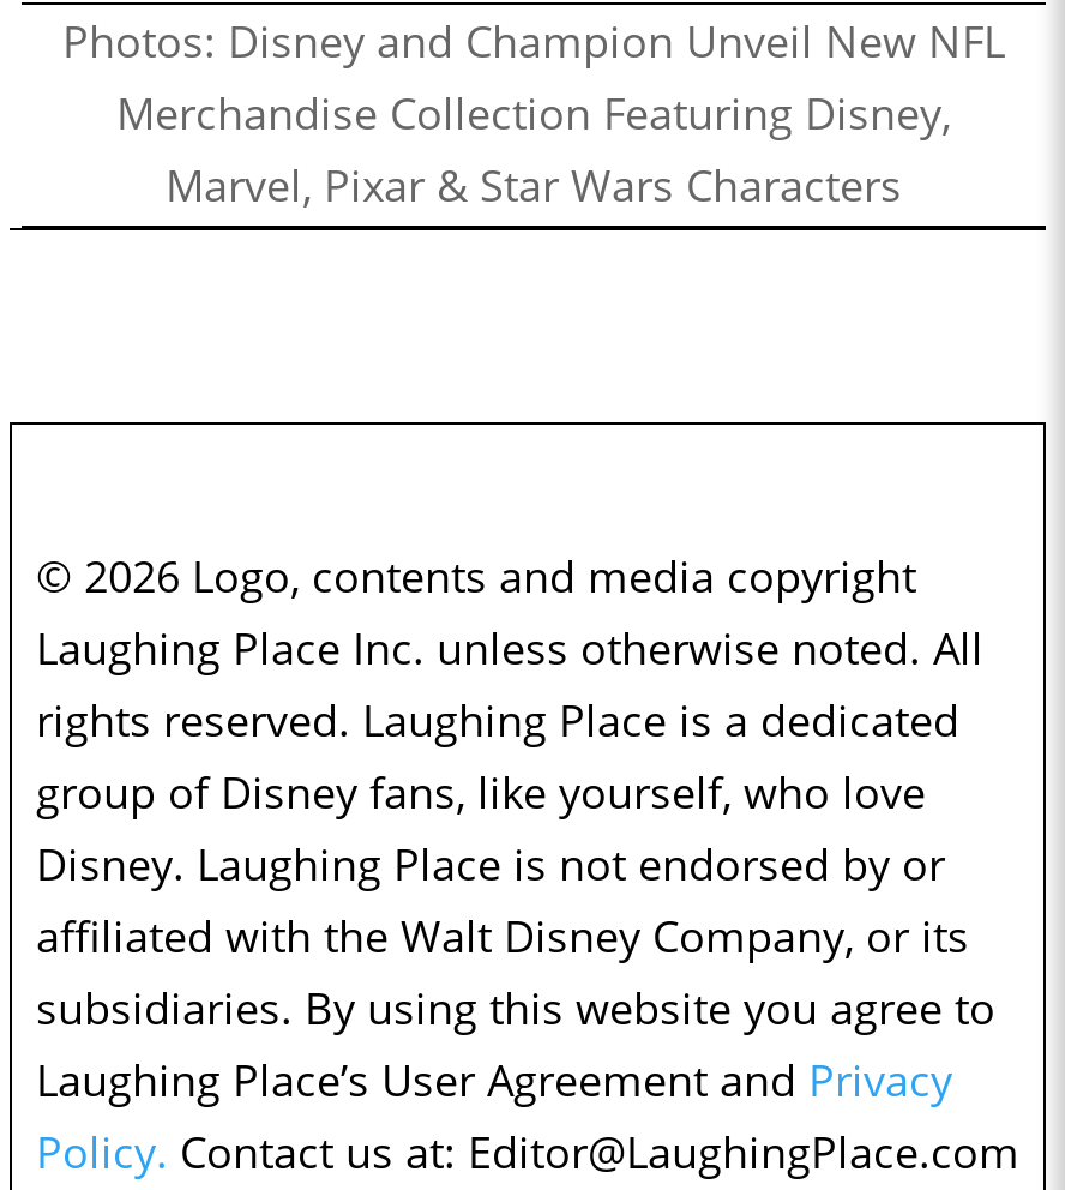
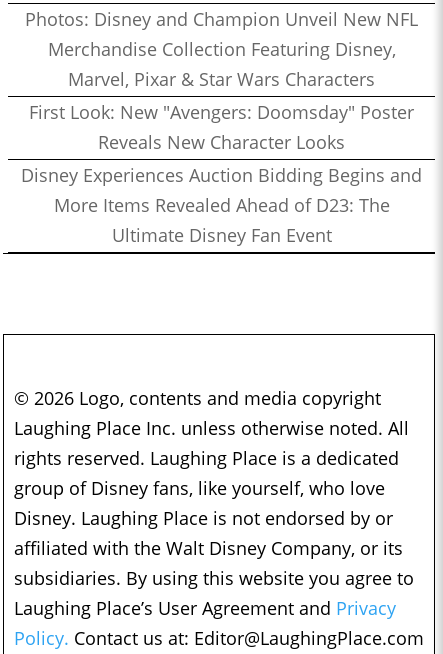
+ First Look: New "Avengers: Doomsday" Poster
+ Reveals New Character Looks
+ Disney Experiences Auction Bidding Begins and
+ More Items Revealed Ahead of D23: The
+ Ultimate Disney Fan Event
